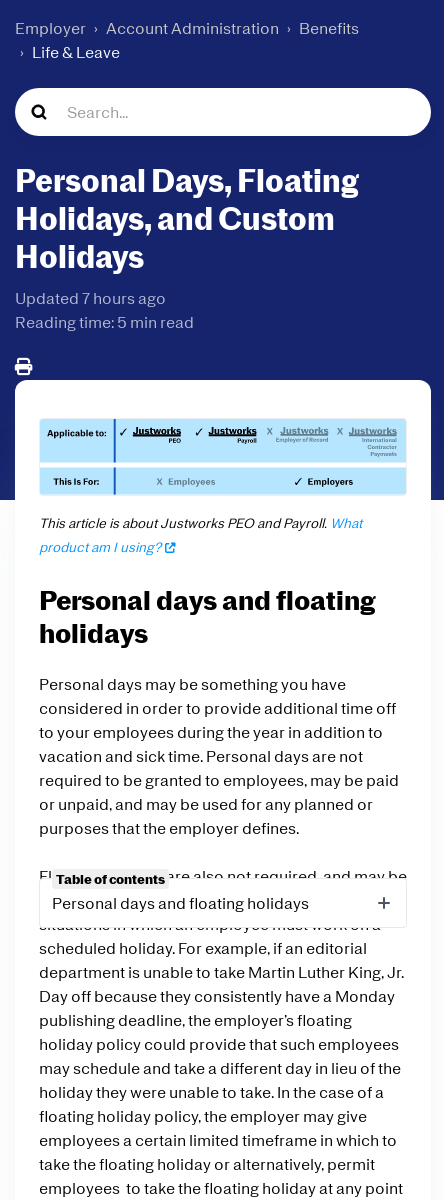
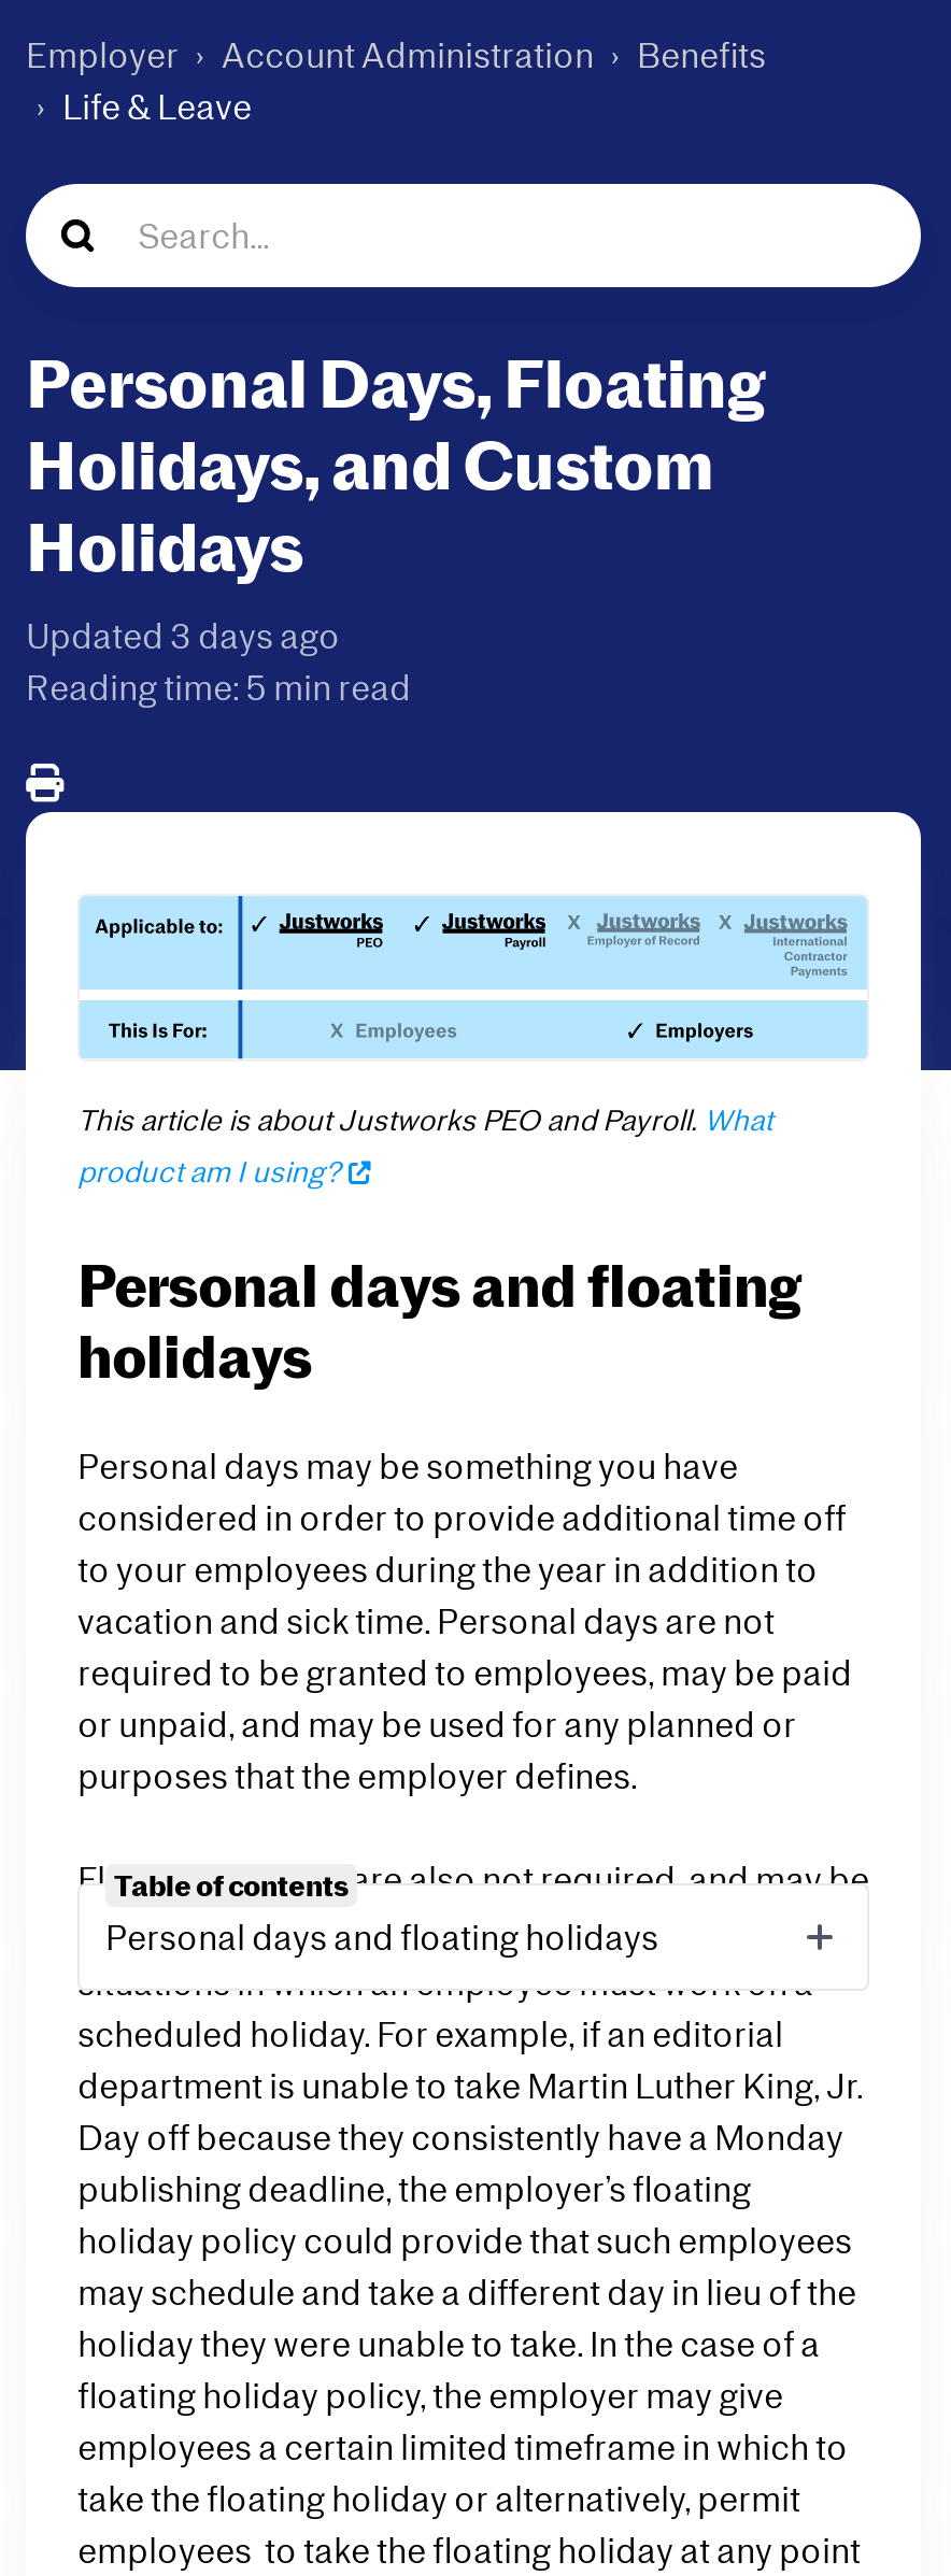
- Updated 7 hours ago
+ Updated 3 days ago
